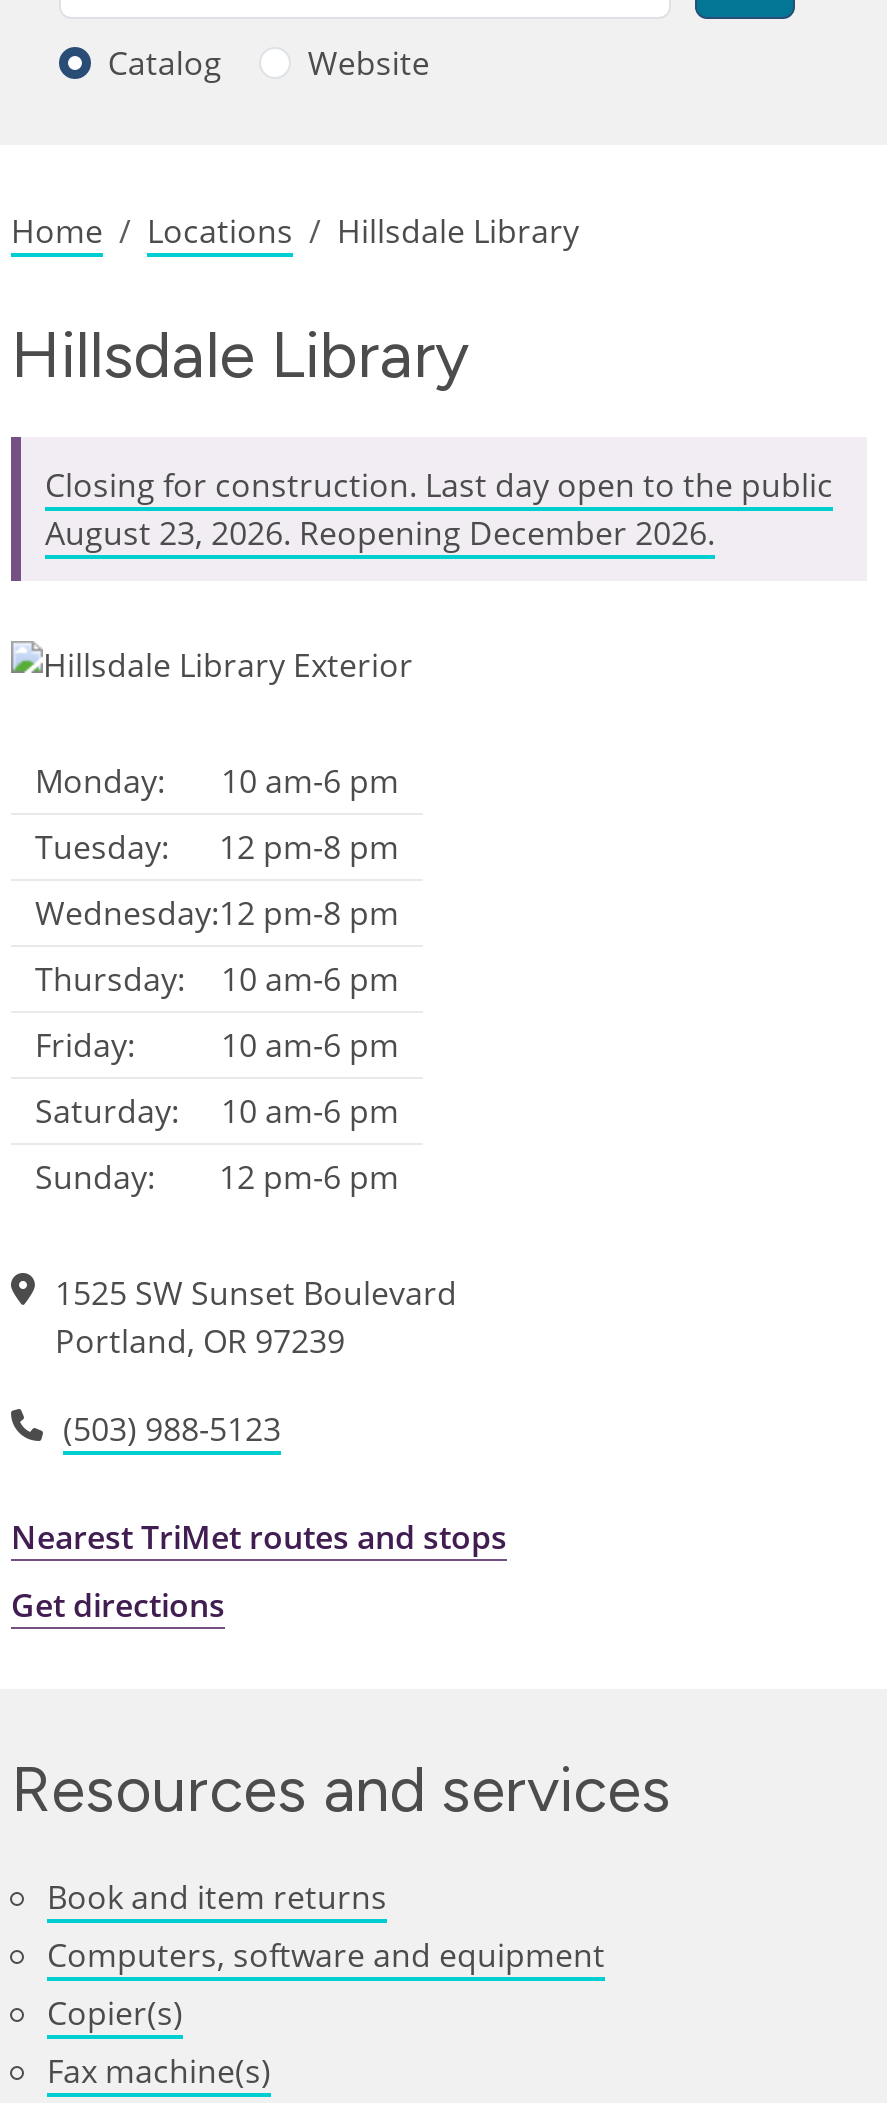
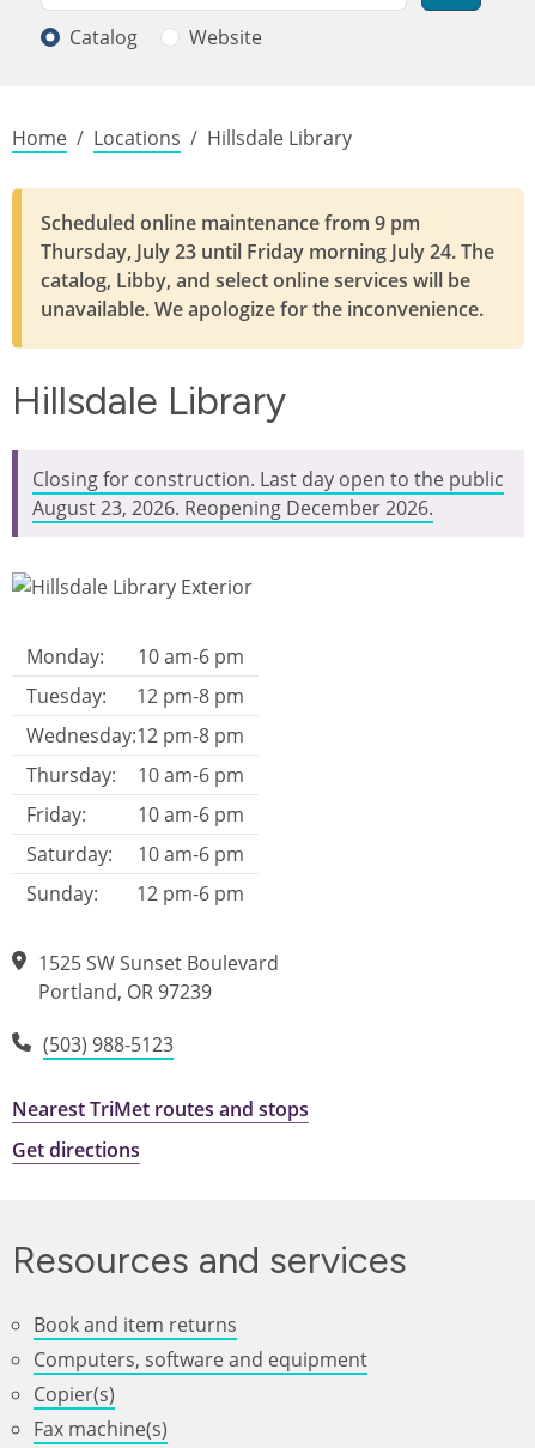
+ [image]
+ Scheduled online maintenance from 9 pm
+ Thursday, July 23 until Friday morning July 24. The
+ catalog, Libby, and select online services will be
+ unavailable. We apologize for the inconvenience.
